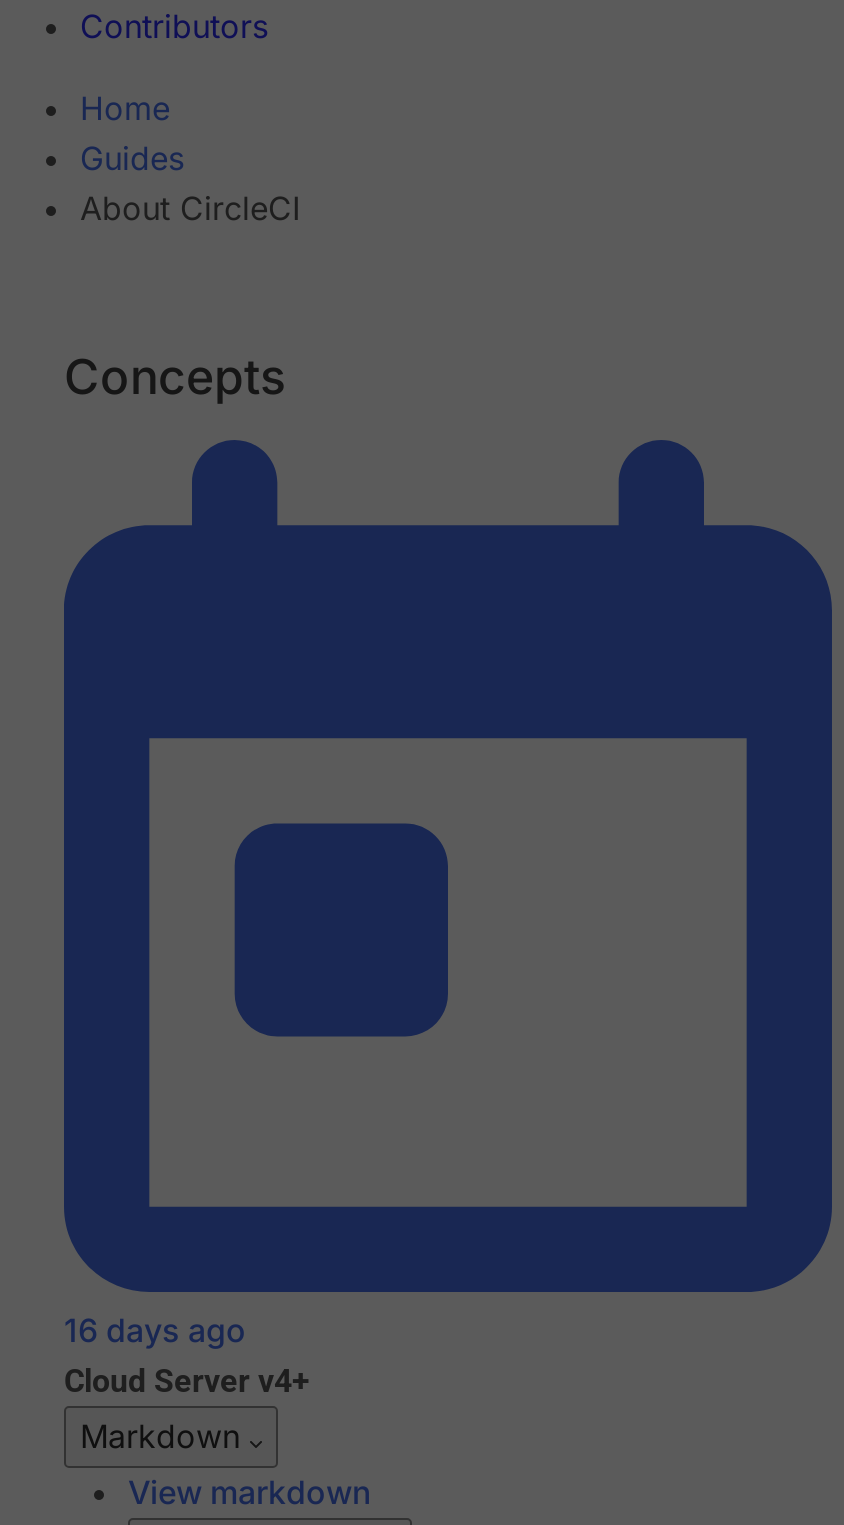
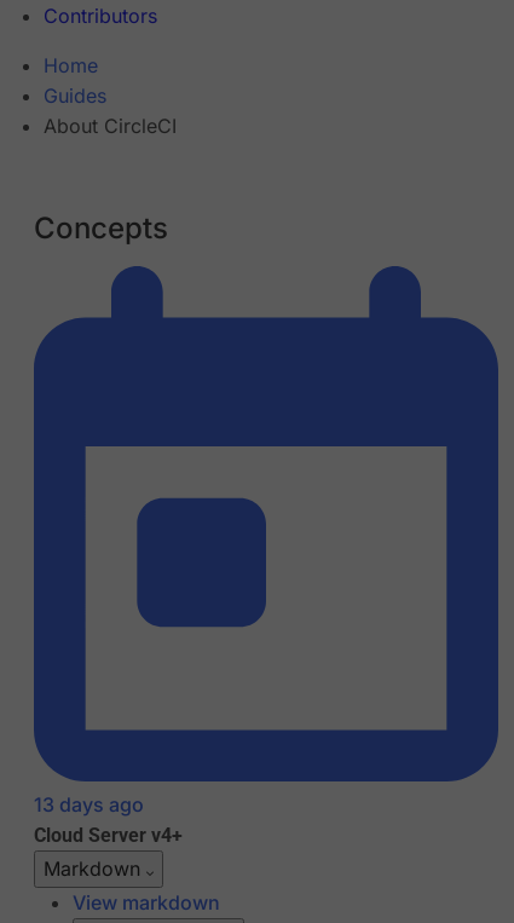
- 16 days ago
+ 13 days ago
